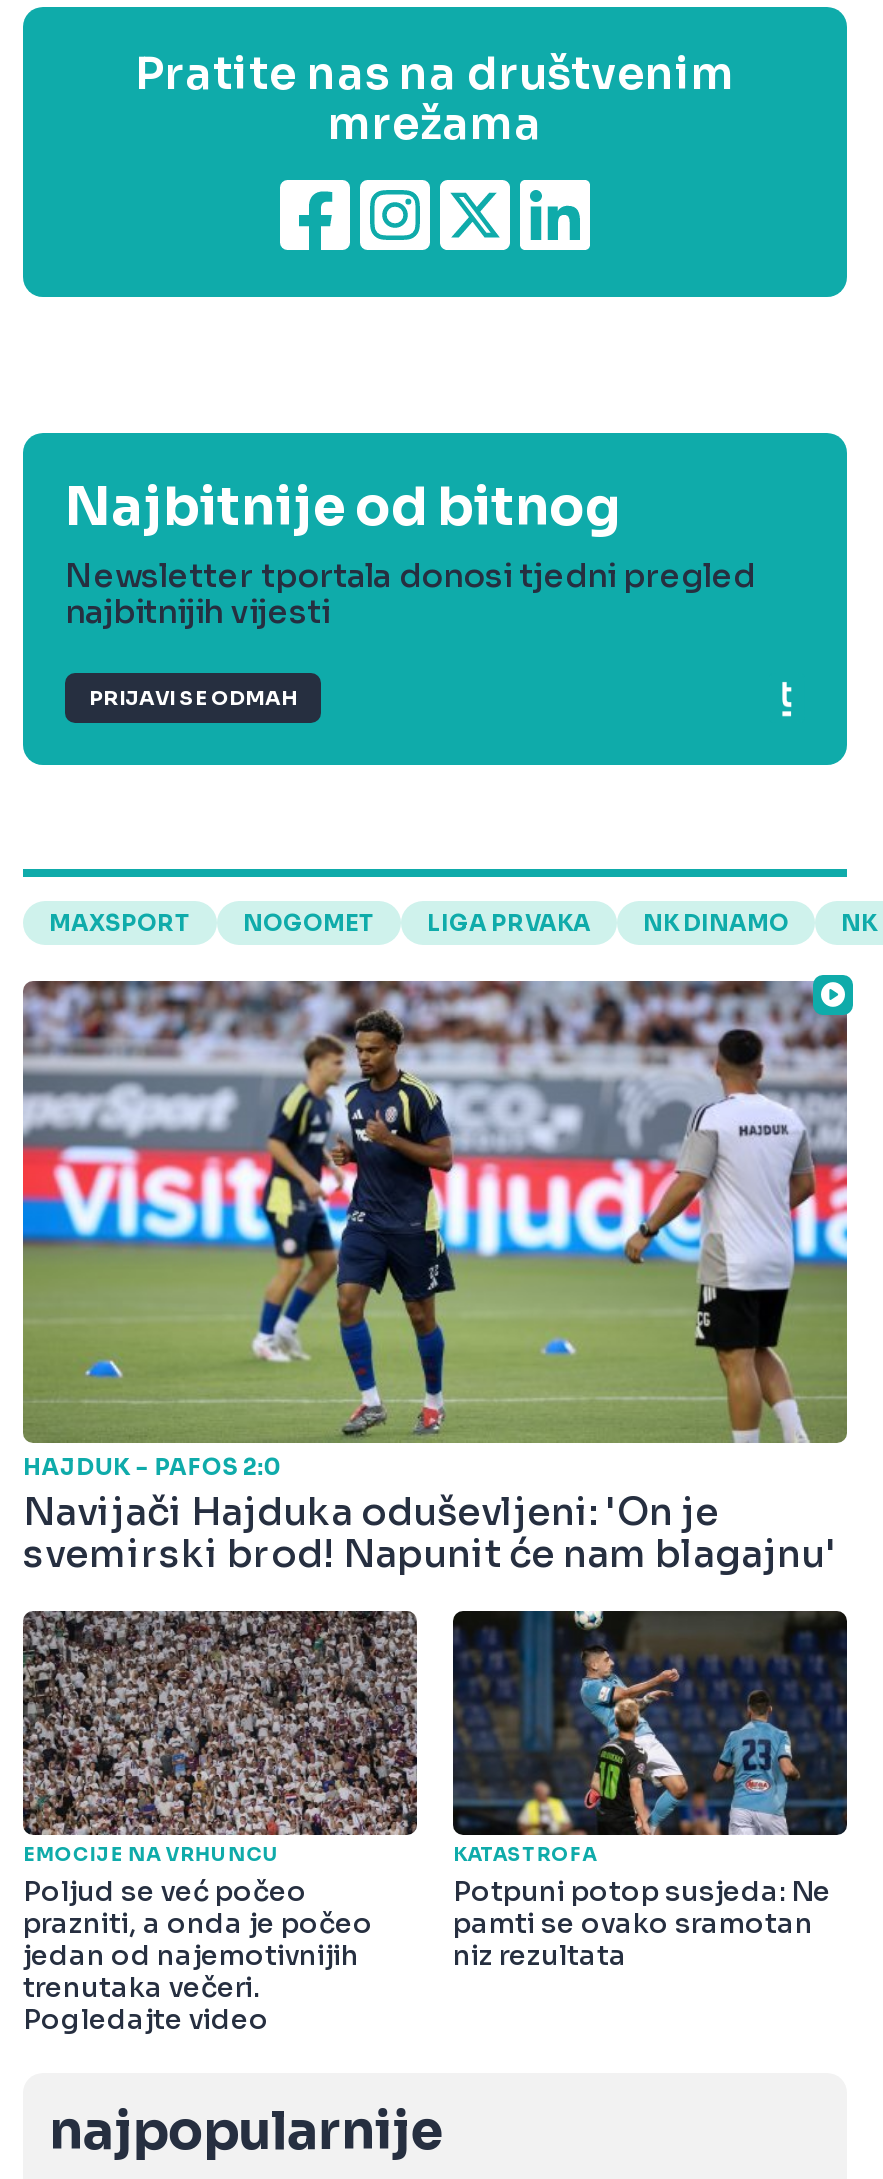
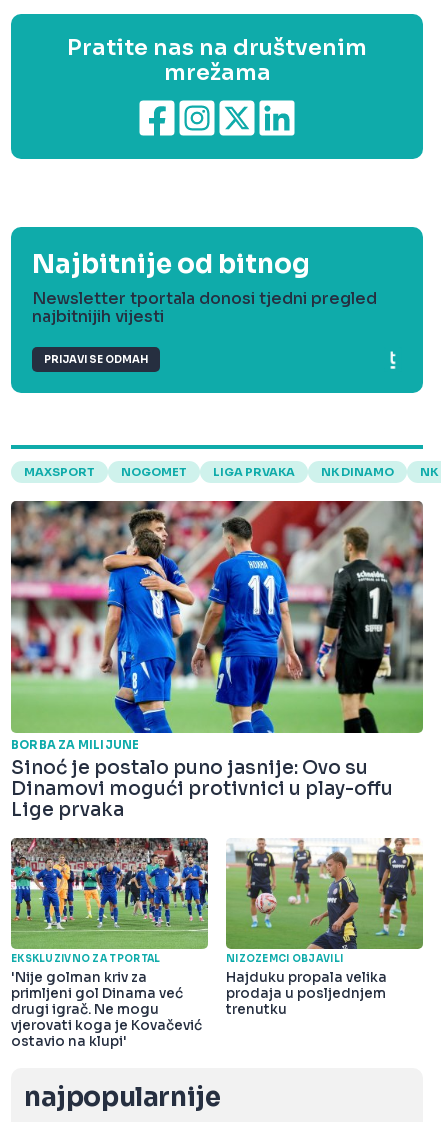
- [image]
- HAJDUK - PAFOS 2:0
- Navijači Hajduka oduševljeni: 'On je
- svemirski brod! Napunit će nam blagajnu'
+ [image]
+ BORBA ZA MILIJUNE
+ Sinoć je postalo puno jasnije: Ovo su
+ Dinamovi mogući protivnici u play-offu
+ Lige prvaka

- [image]
- EMOCIJE NA VRHUNCU
- Poljud se već počeo
- prazniti, a onda je počeo
- jedan od najemotivnijih
- trenutaka večeri.
- Pogledajte video
+ [image]
+ EKSKLUZIVNO ZA TPORTAL
+ 'Nije golman kriv za
+ primljeni gol Dinama već
+ drugi igrač. Ne mogu
+ vjerovati koga je Kovačević
+ ostavio na klupi'

- [image]
- KATASTROFA
- Potpuni potop susjeda: Ne
- pamti se ovako sramotan
- niz rezultata
+ [image]
+ NIZOZEMCI OBJAVILI
+ Hajduku propala velika
+ prodaja u posljednjem
+ trenutku
